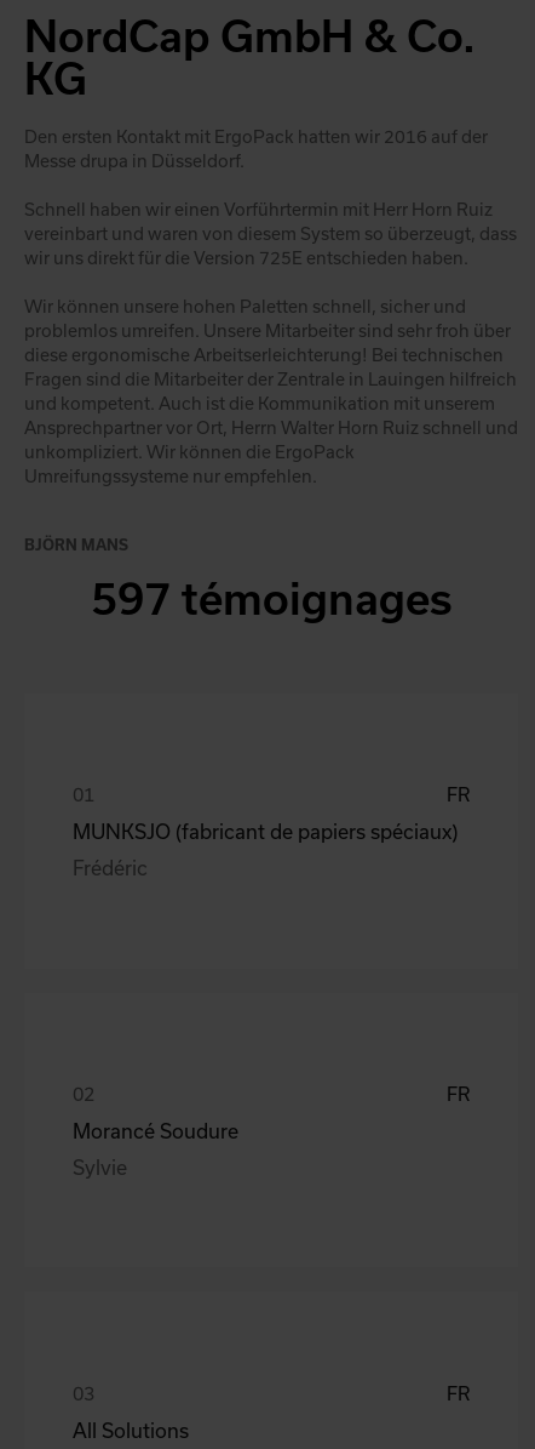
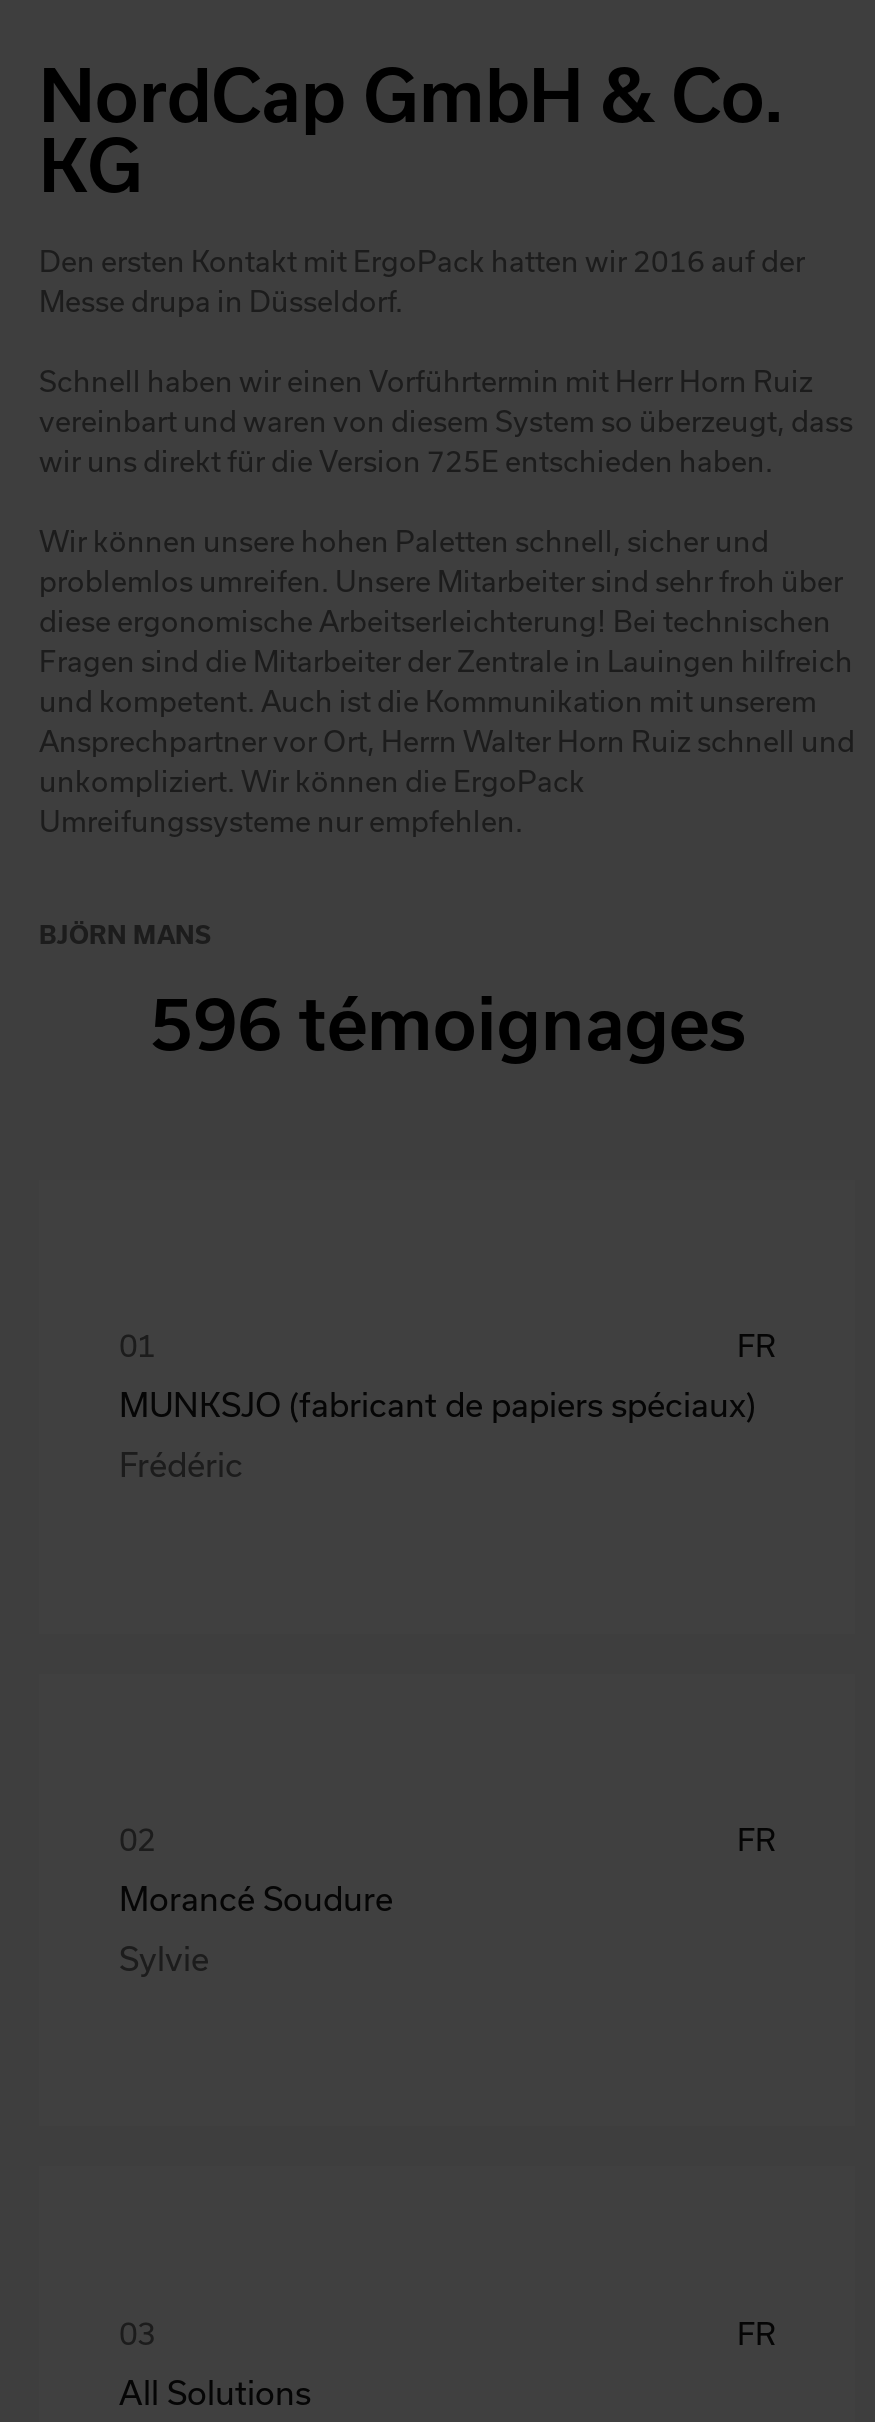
- 597 témoignages
+ 596 témoignages
